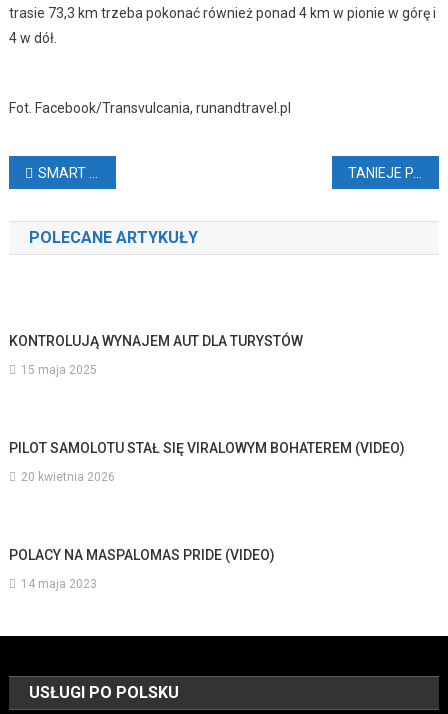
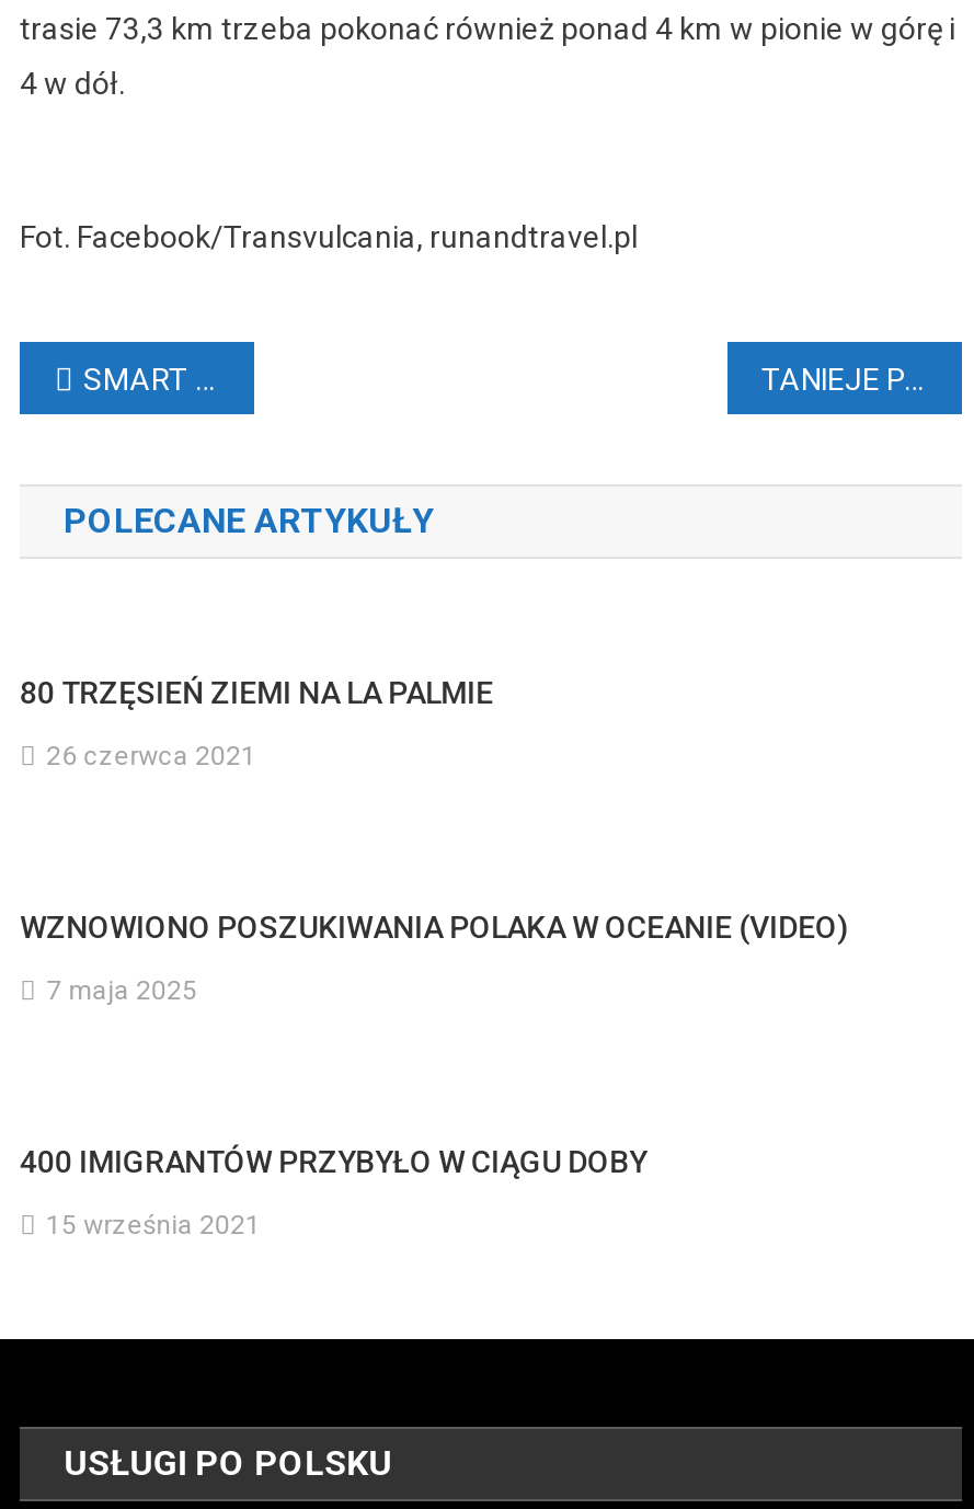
- KONTROLUJĄ WYNAJEM AUT DLA TURYSTÓW
+ 80 TRZĘSIEŃ ZIEMI NA LA PALMIE

- 15 maja 2025
+ 26 czerwca 2021

- PILOT SAMOLOTU STAŁ SIĘ VIRALOWYM BOHATEREM (VIDEO)
+ WZNOWIONO POSZUKIWANIA POLAKA W OCEANIE (VIDEO)

- 20 kwietnia 2026
+ 7 maja 2025

- POLACY NA MASPALOMAS PRIDE (VIDEO)
+ 400 IMIGRANTÓW PRZYBYŁO W CIĄGU DOBY

- 14 maja 2023
+ 15 września 2021
